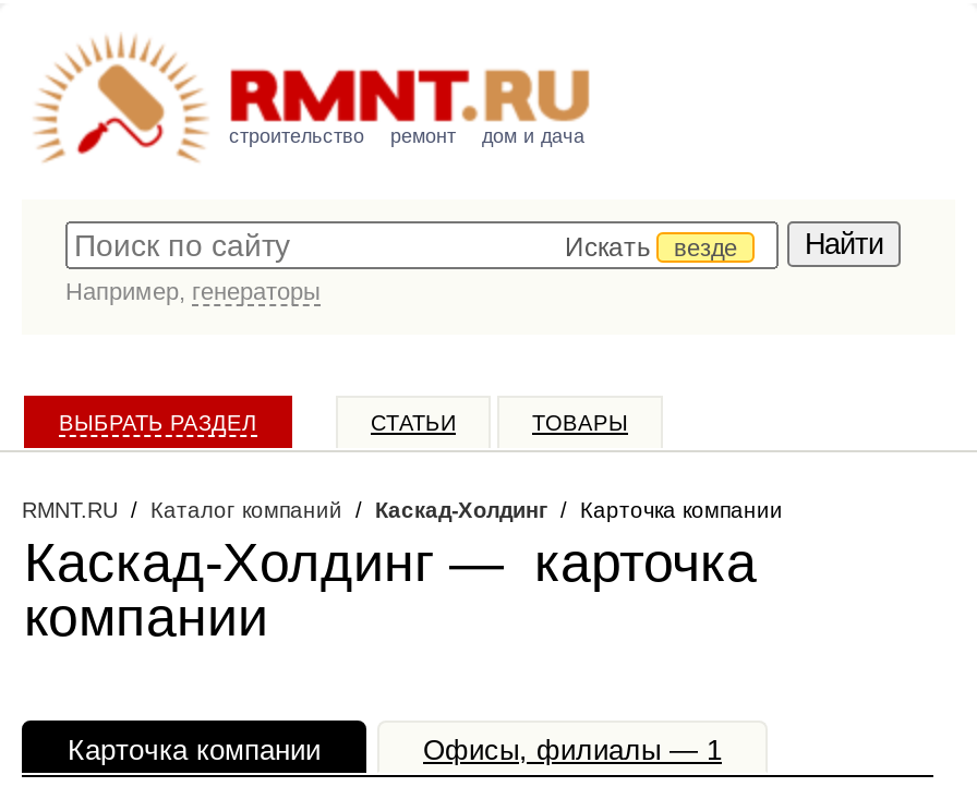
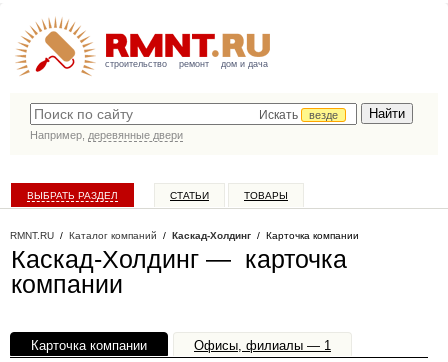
- Например, генераторы
+ Например, деревянные двери
